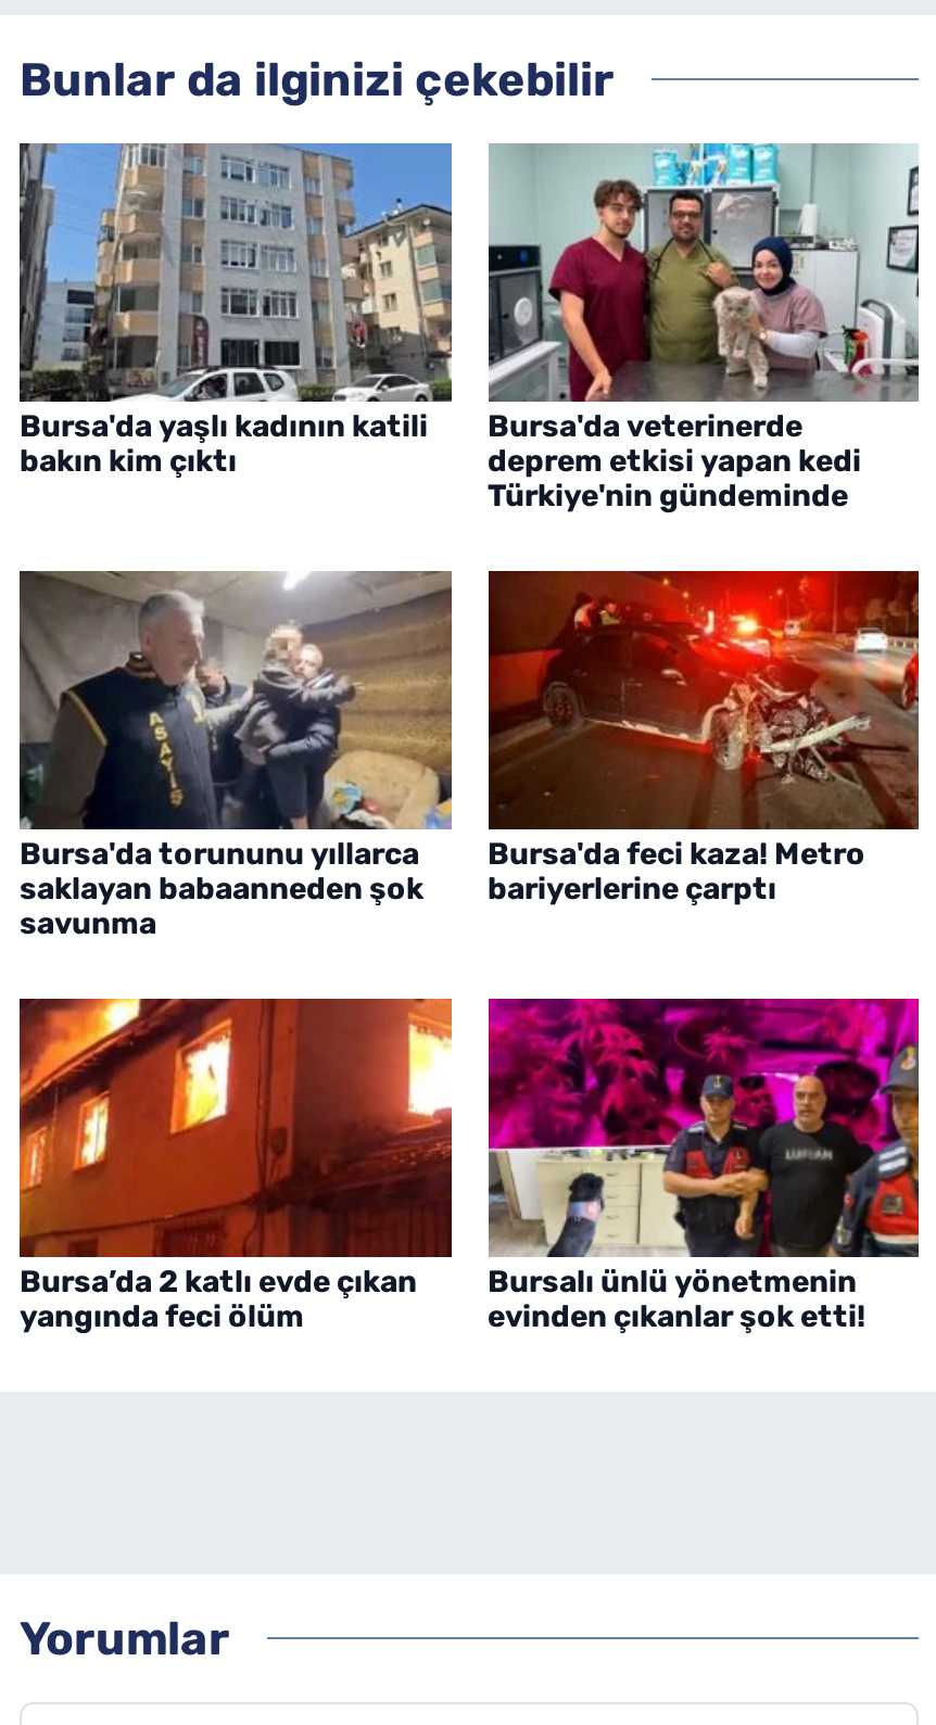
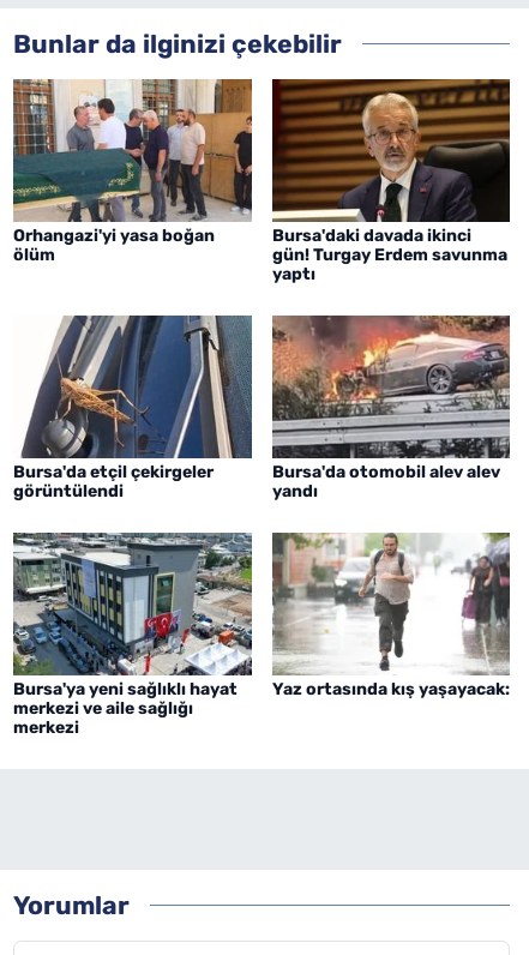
- [image]
- Bursa'da yaşlı kadının katili
- bakın kim çıktı
+ [image]
+ Orhangazi'yi yasa boğan
+ ölüm

- [image]
- Bursa'da veterinerde
- deprem etkisi yapan kedi
- Türkiye'nin gündeminde
+ [image]
+ Bursa'daki davada ikinci
+ gün! Turgay Erdem savunma
+ yaptı

- [image]
- Bursa'da torununu yıllarca
- saklayan babaanneden şok
- savunma
+ [image]
+ Bursa'da etçil çekirgeler
+ görüntülendi

- [image]
- Bursa'da feci kaza! Metro
- bariyerlerine çarptı
+ [image]
+ Bursa'da otomobil alev alev
+ yandı

- [image]
- Bursa’da 2 katlı evde çıkan
- yangında feci ölüm
+ [image]
+ Bursa'ya yeni sağlıklı hayat
+ merkezi ve aile sağlığı
+ merkezi

- [image]
- Bursalı ünlü yönetmenin
- evinden çıkanlar şok etti!
+ [image]
+ Yaz ortasında kış yaşayacak:
